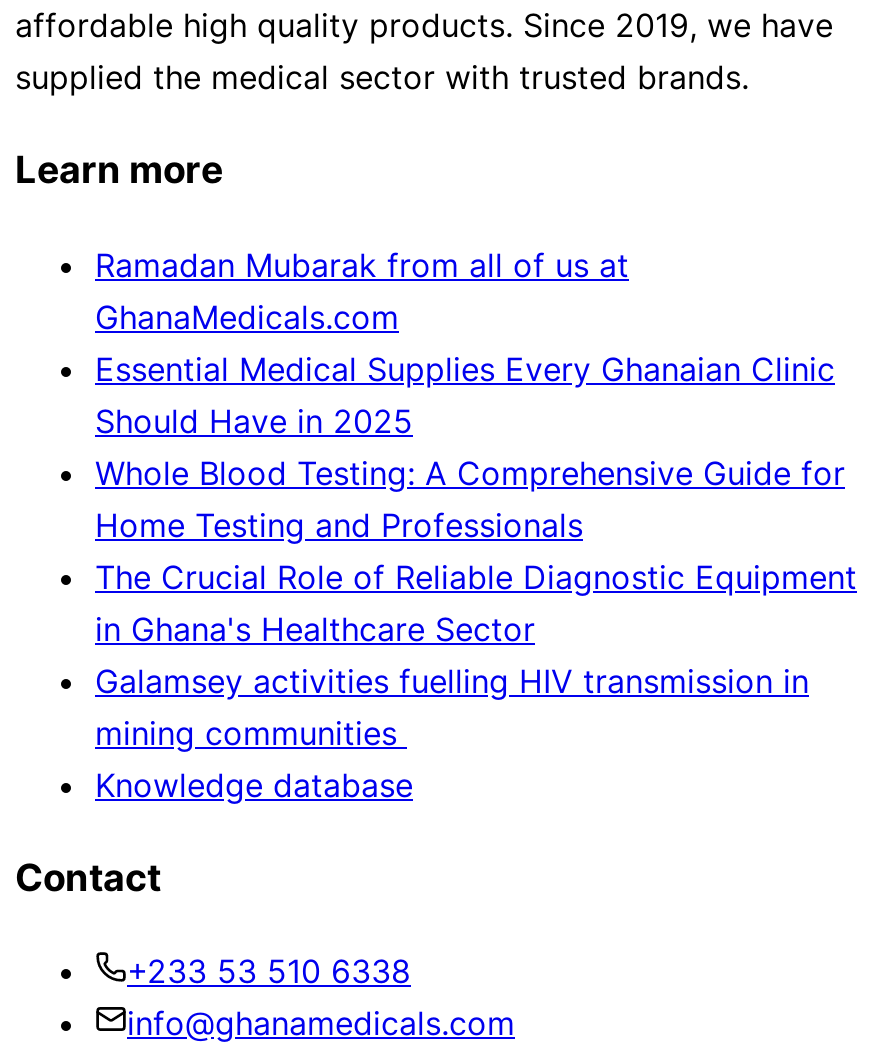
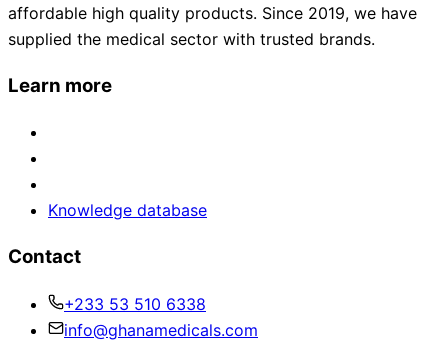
- Ramadan Mubarak from all of us at
- GhanaMedicals.com
- Essential Medical Supplies Every Ghanaian Clinic
- Should Have in 2025
- Whole Blood Testing: A Comprehensive Guide for
- Home Testing and Professionals
- The Crucial Role of Reliable Diagnostic Equipment
- in Ghana's Healthcare Sector
- Galamsey activities fuelling HIV transmission in
- mining communities
